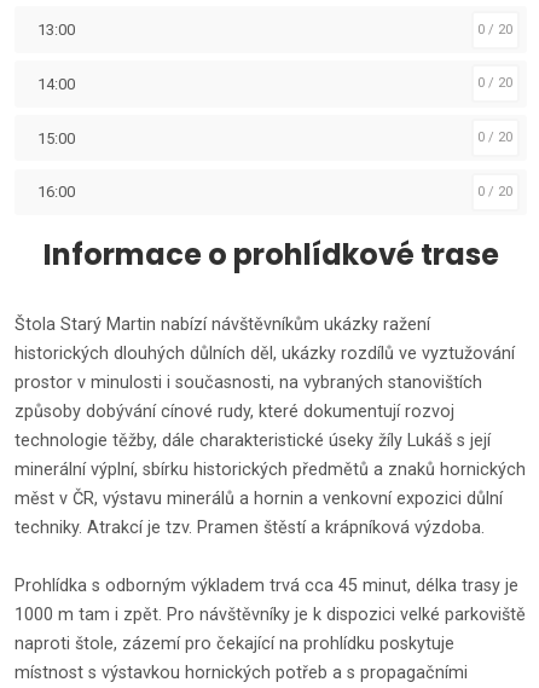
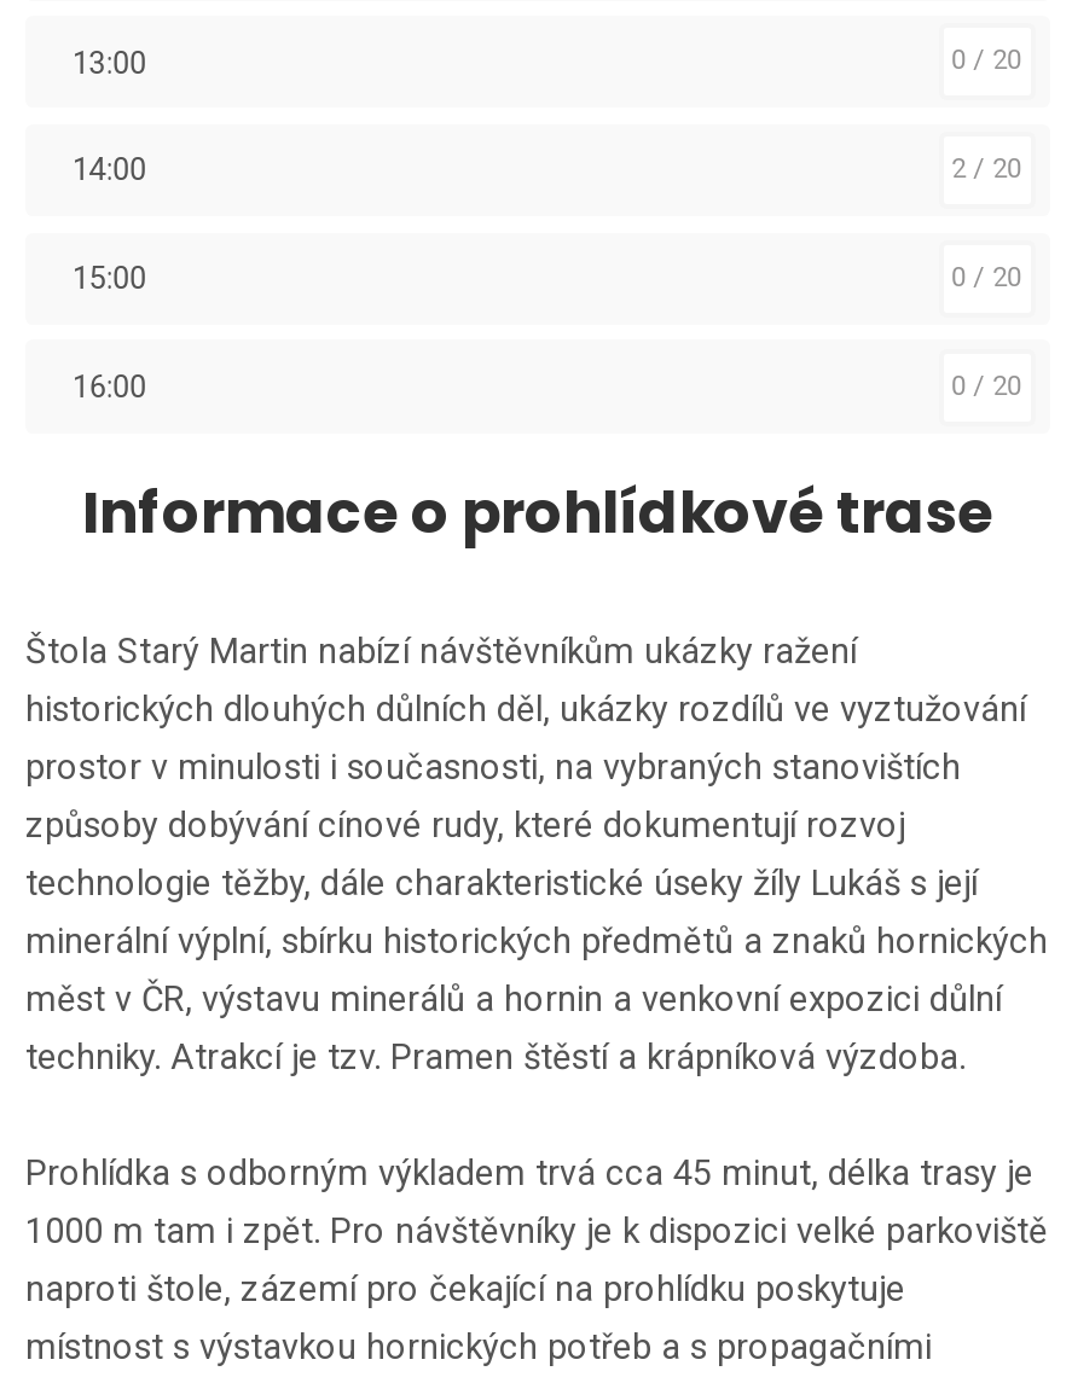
- 0 / 20
+ 2 / 20
